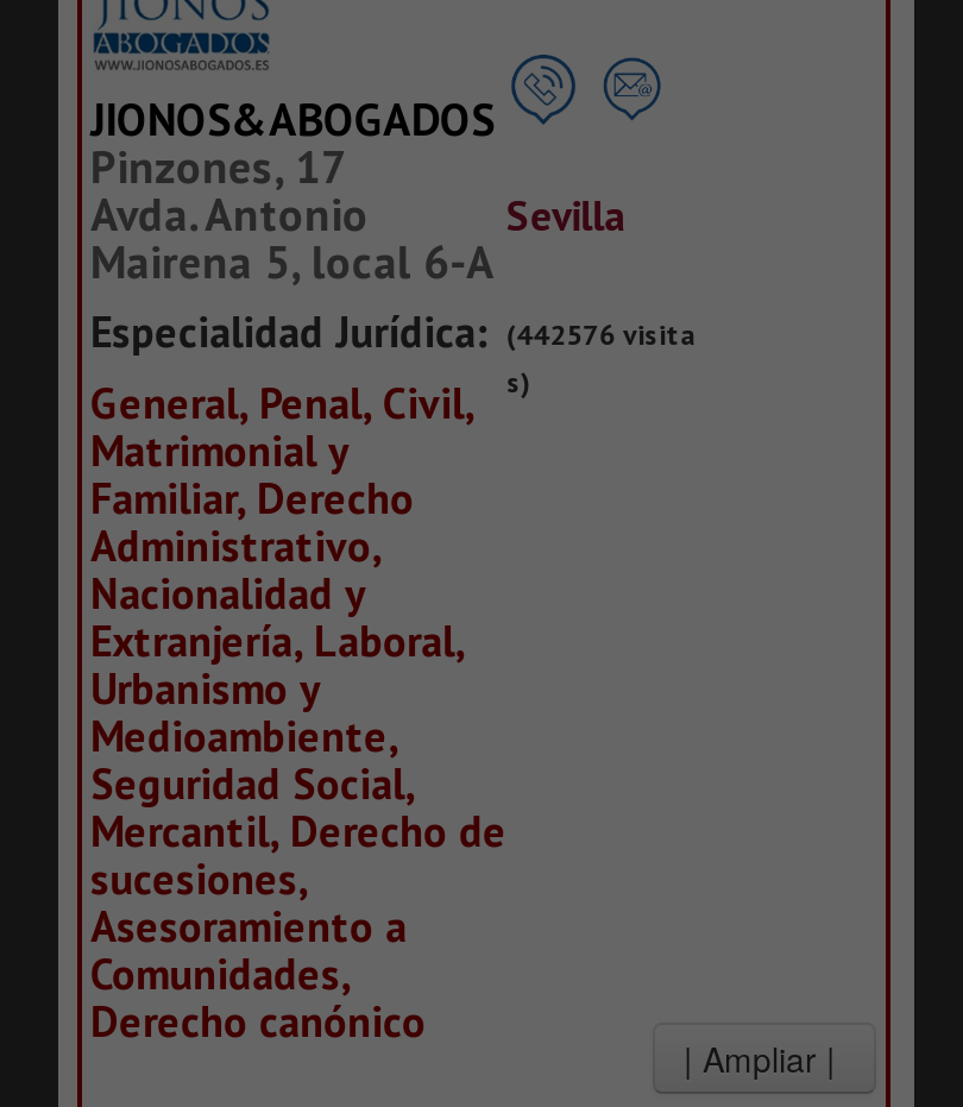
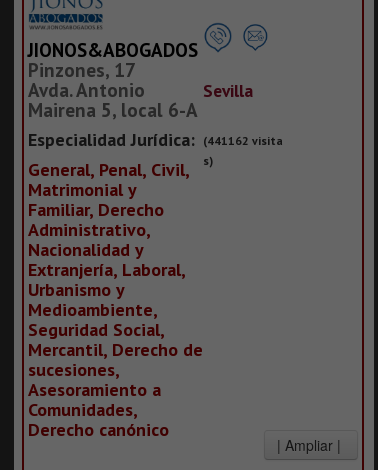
- Especialidad Jurídica: (442576 visita
+ Especialidad Jurídica: (441162 visita
